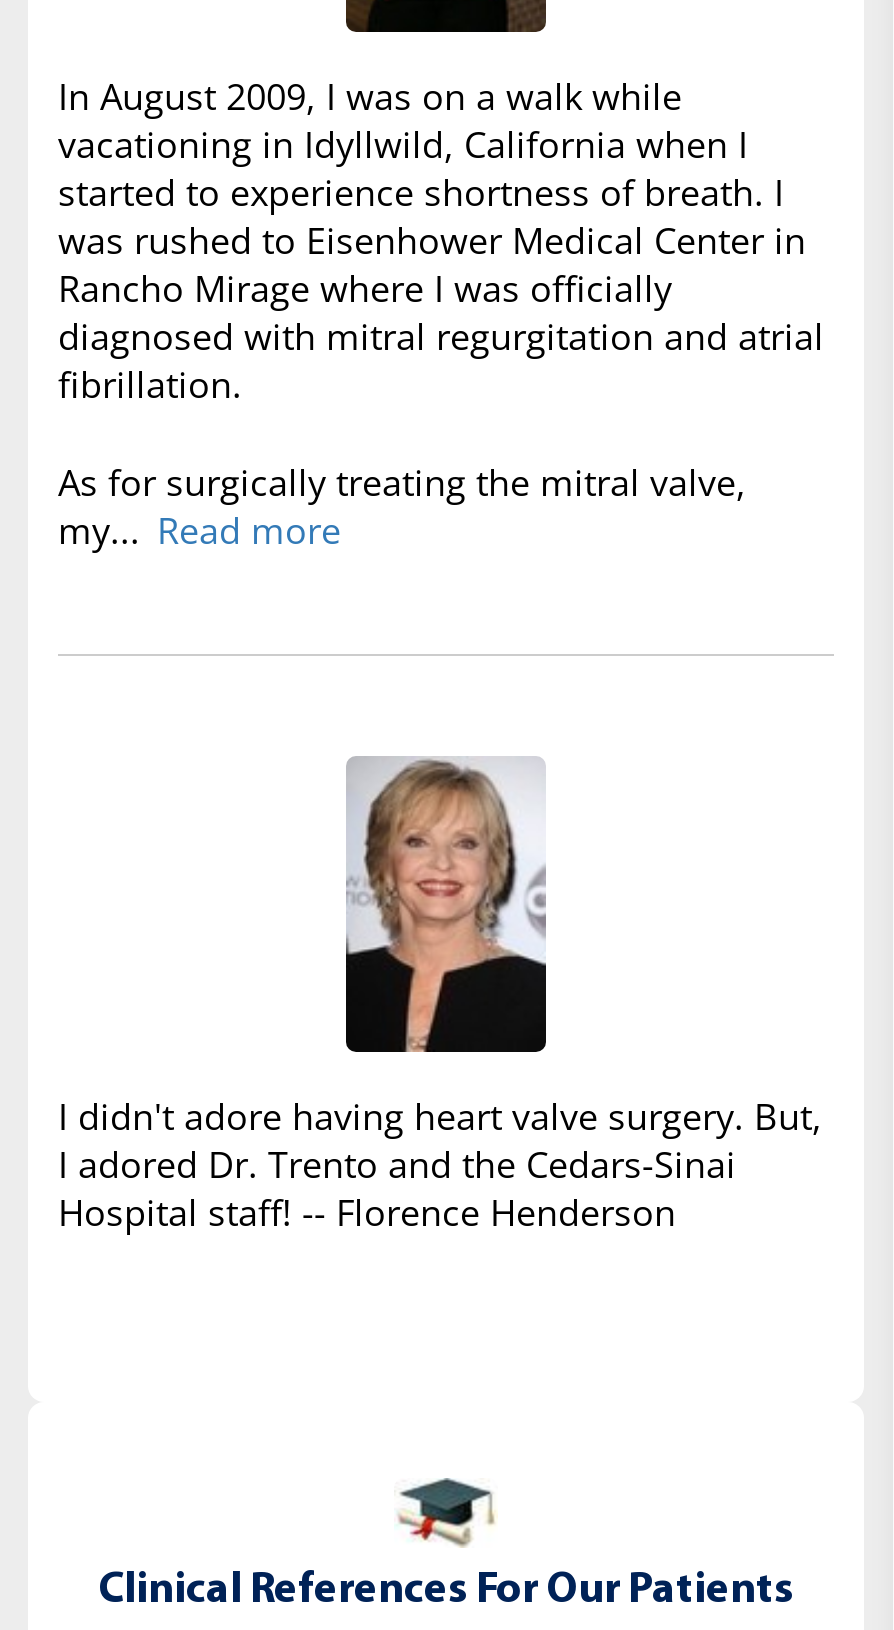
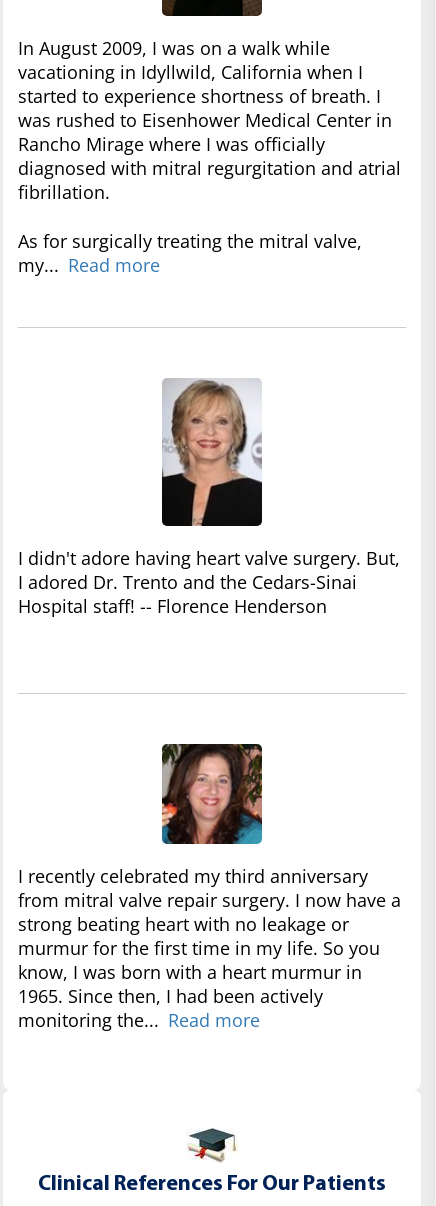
+ [image]
+ I recently celebrated my third anniversary
+ from mitral valve repair surgery. I now have a
+ strong beating heart with no leakage or
+ murmur for the first time in my life. So you
+ know, I was born with a heart murmur in
+ 1965. Since then, I had been actively
+ monitoring the... Read more
